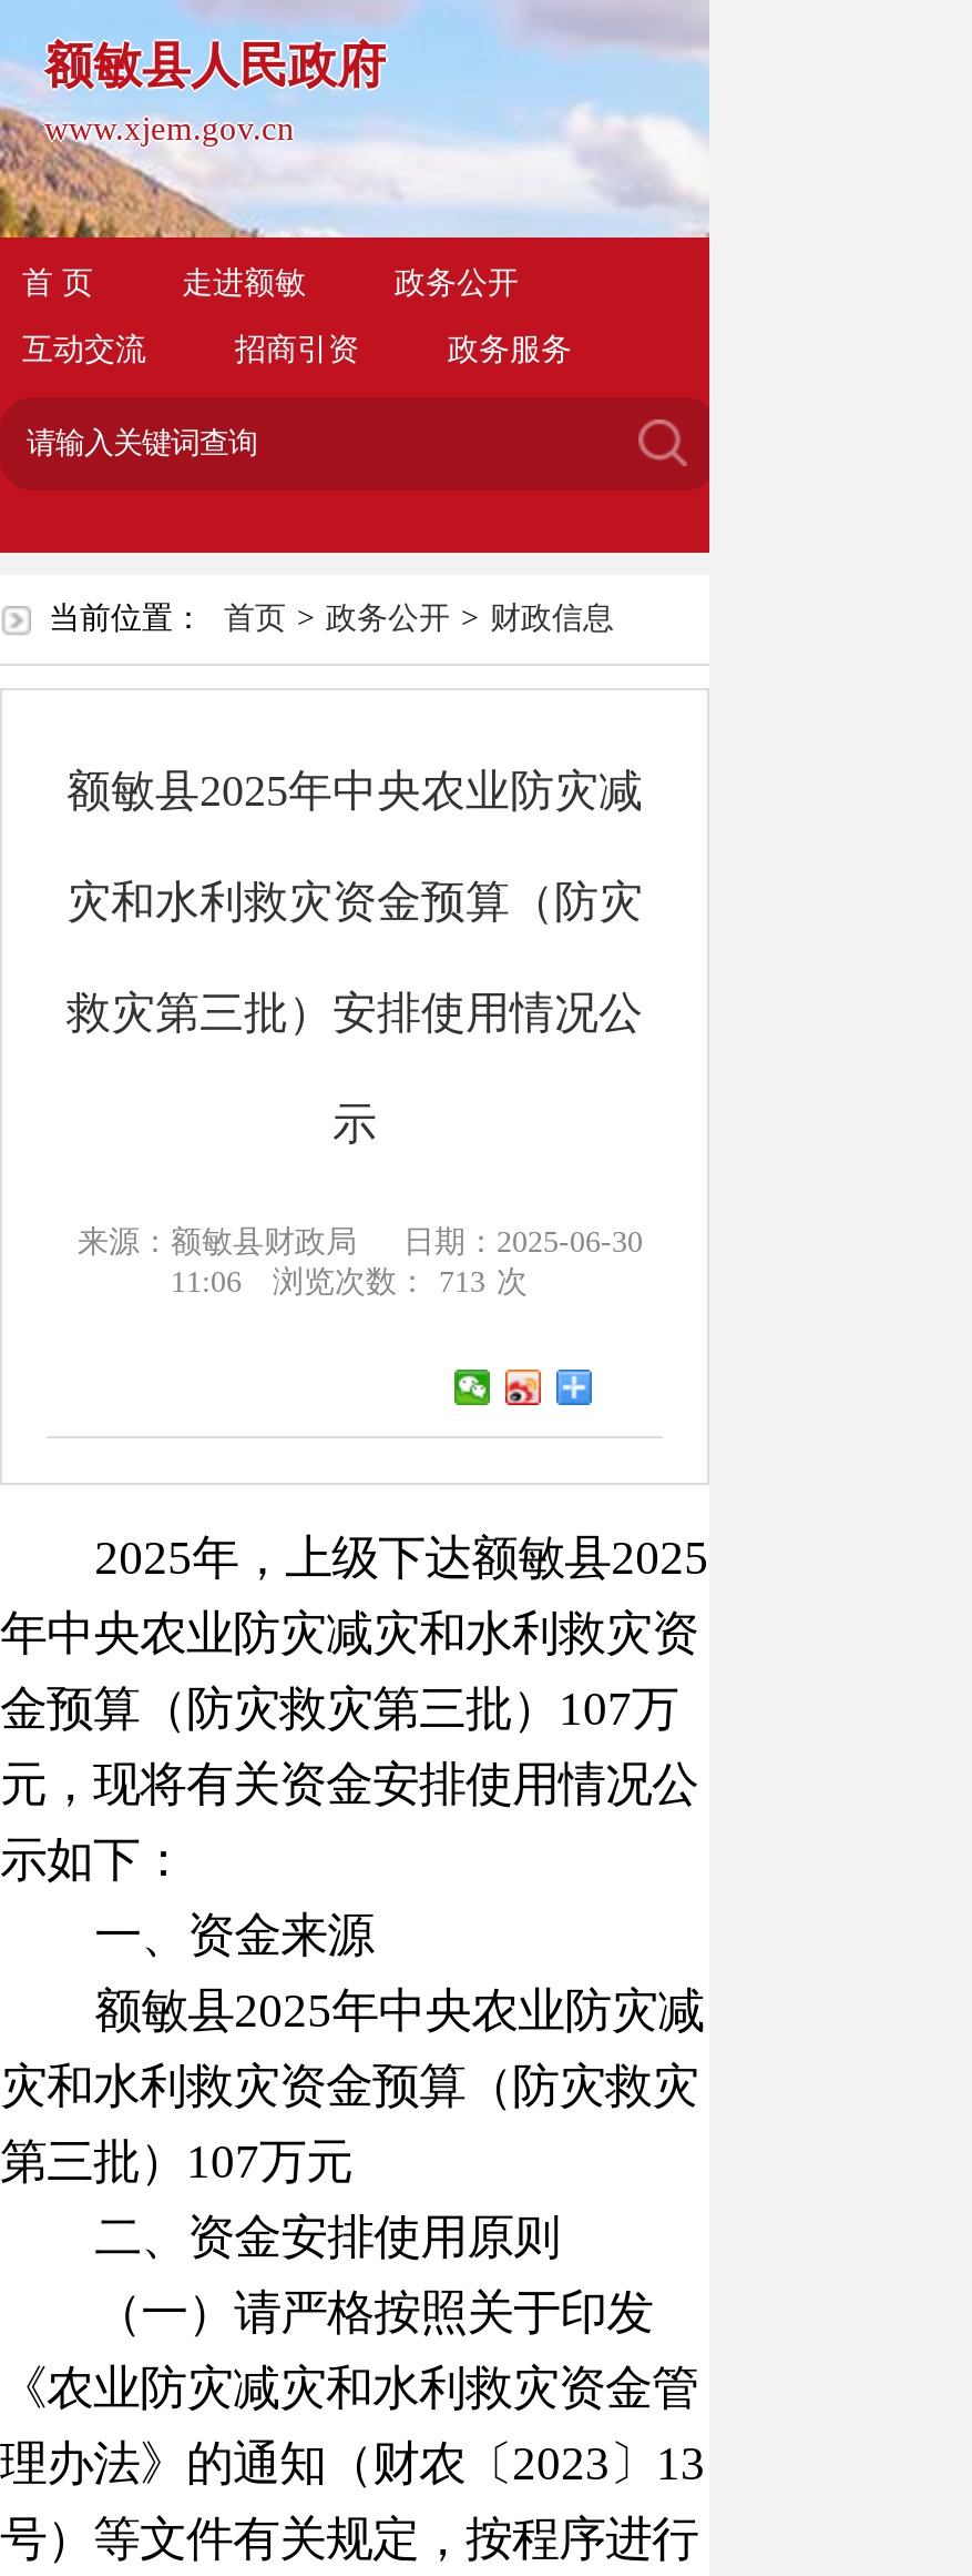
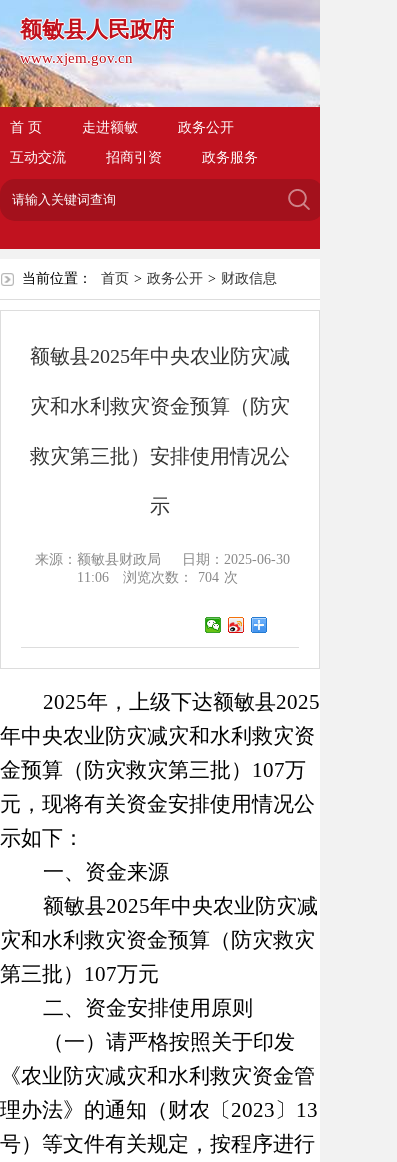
- 11:06 浏览次数： 713 次
+ 11:06 浏览次数： 704 次
